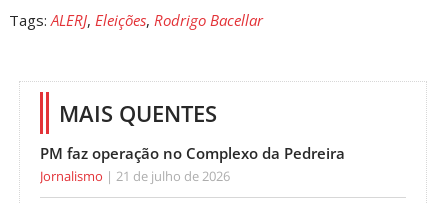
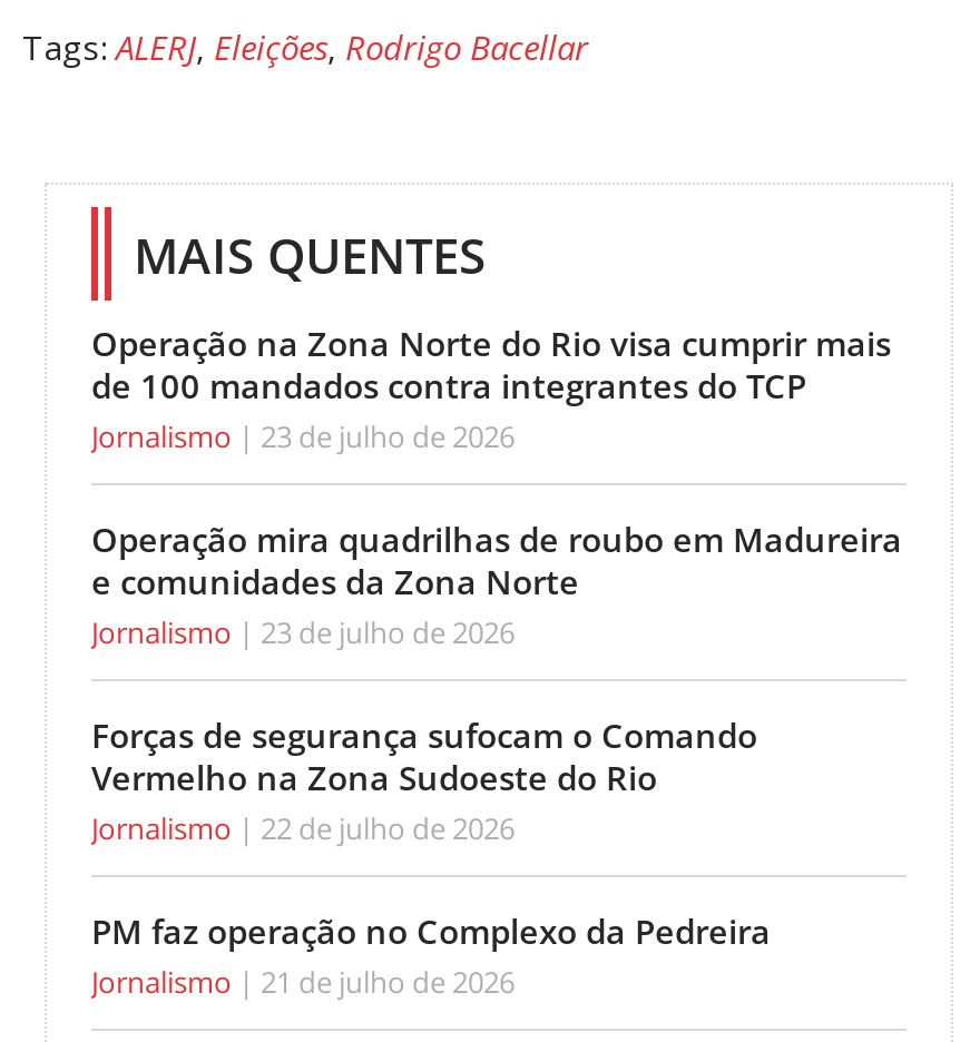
+ Operação na Zona Norte do Rio visa cumprir mais
+ de 100 mandados contra integrantes do TCP
+ Jornalismo 23 de julho de 2026
+ Operação mira quadrilhas de roubo em Madureira
+ e comunidades da Zona Norte
+ Jornalismo 23 de julho de 2026
+ Forças de segurança sufocam o Comando
+ Vermelho na Zona Sudoeste do Rio
+ Jornalismo 22 de julho de 2026
